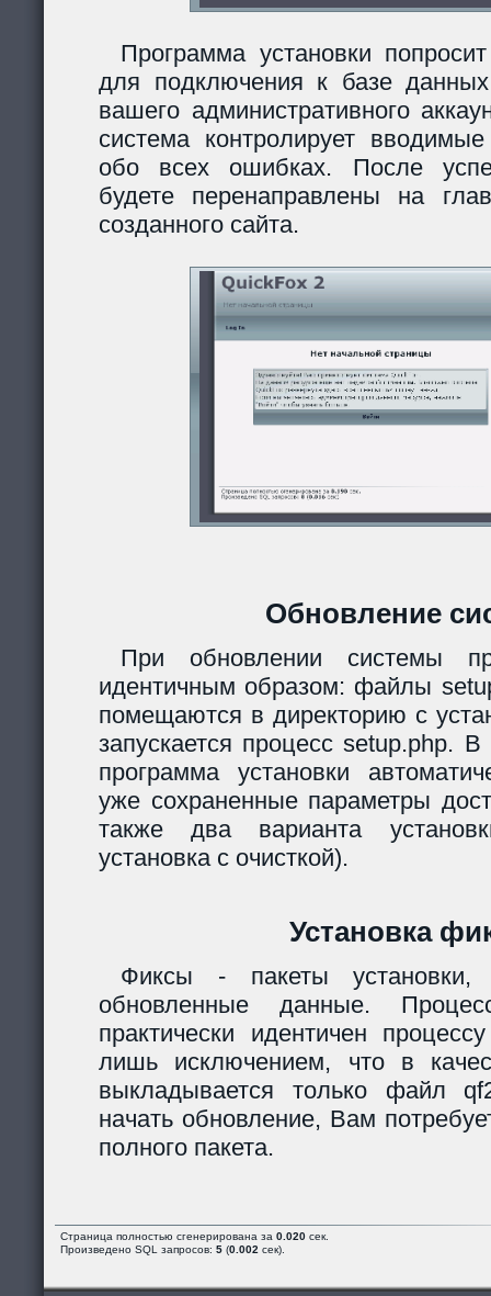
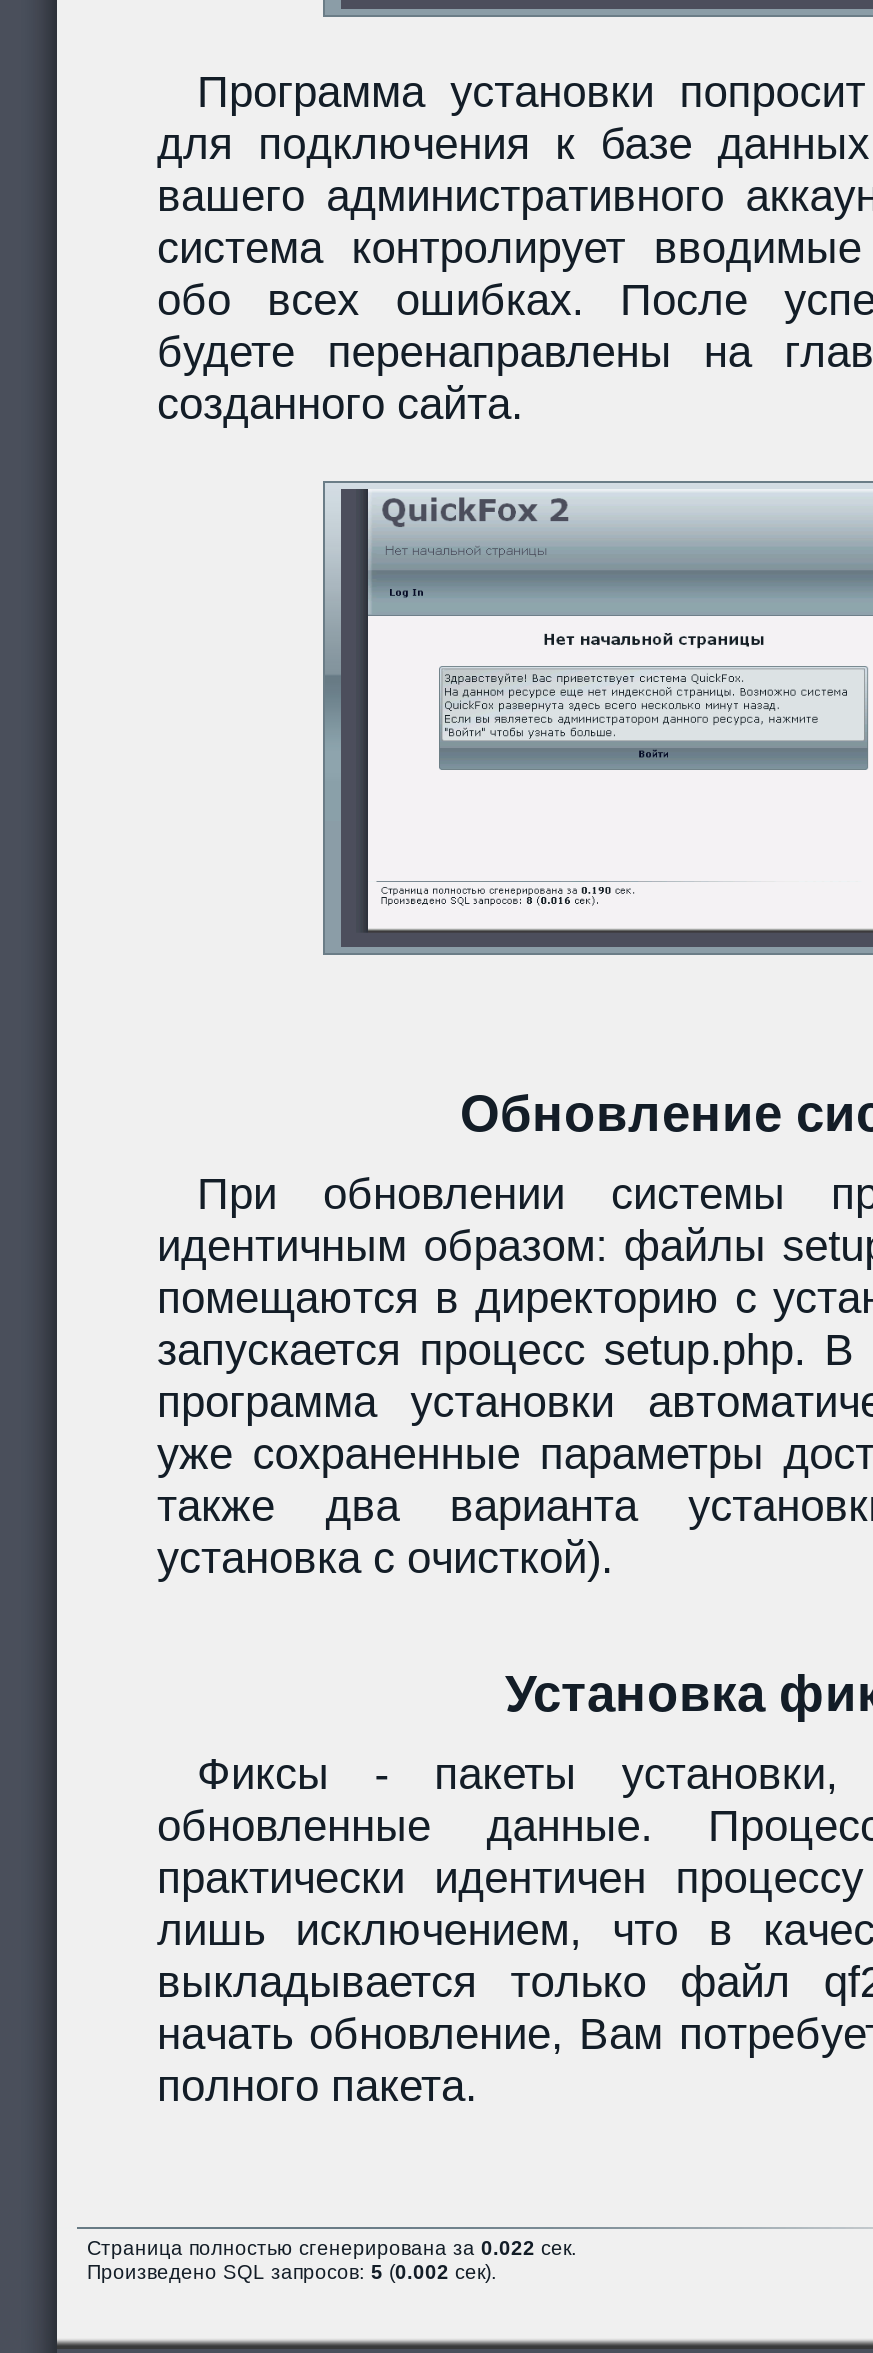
- Страница полностью сгенерирована за 0.020 сек.
+ Страница полностью сгенерирована за 0.022 сек.
